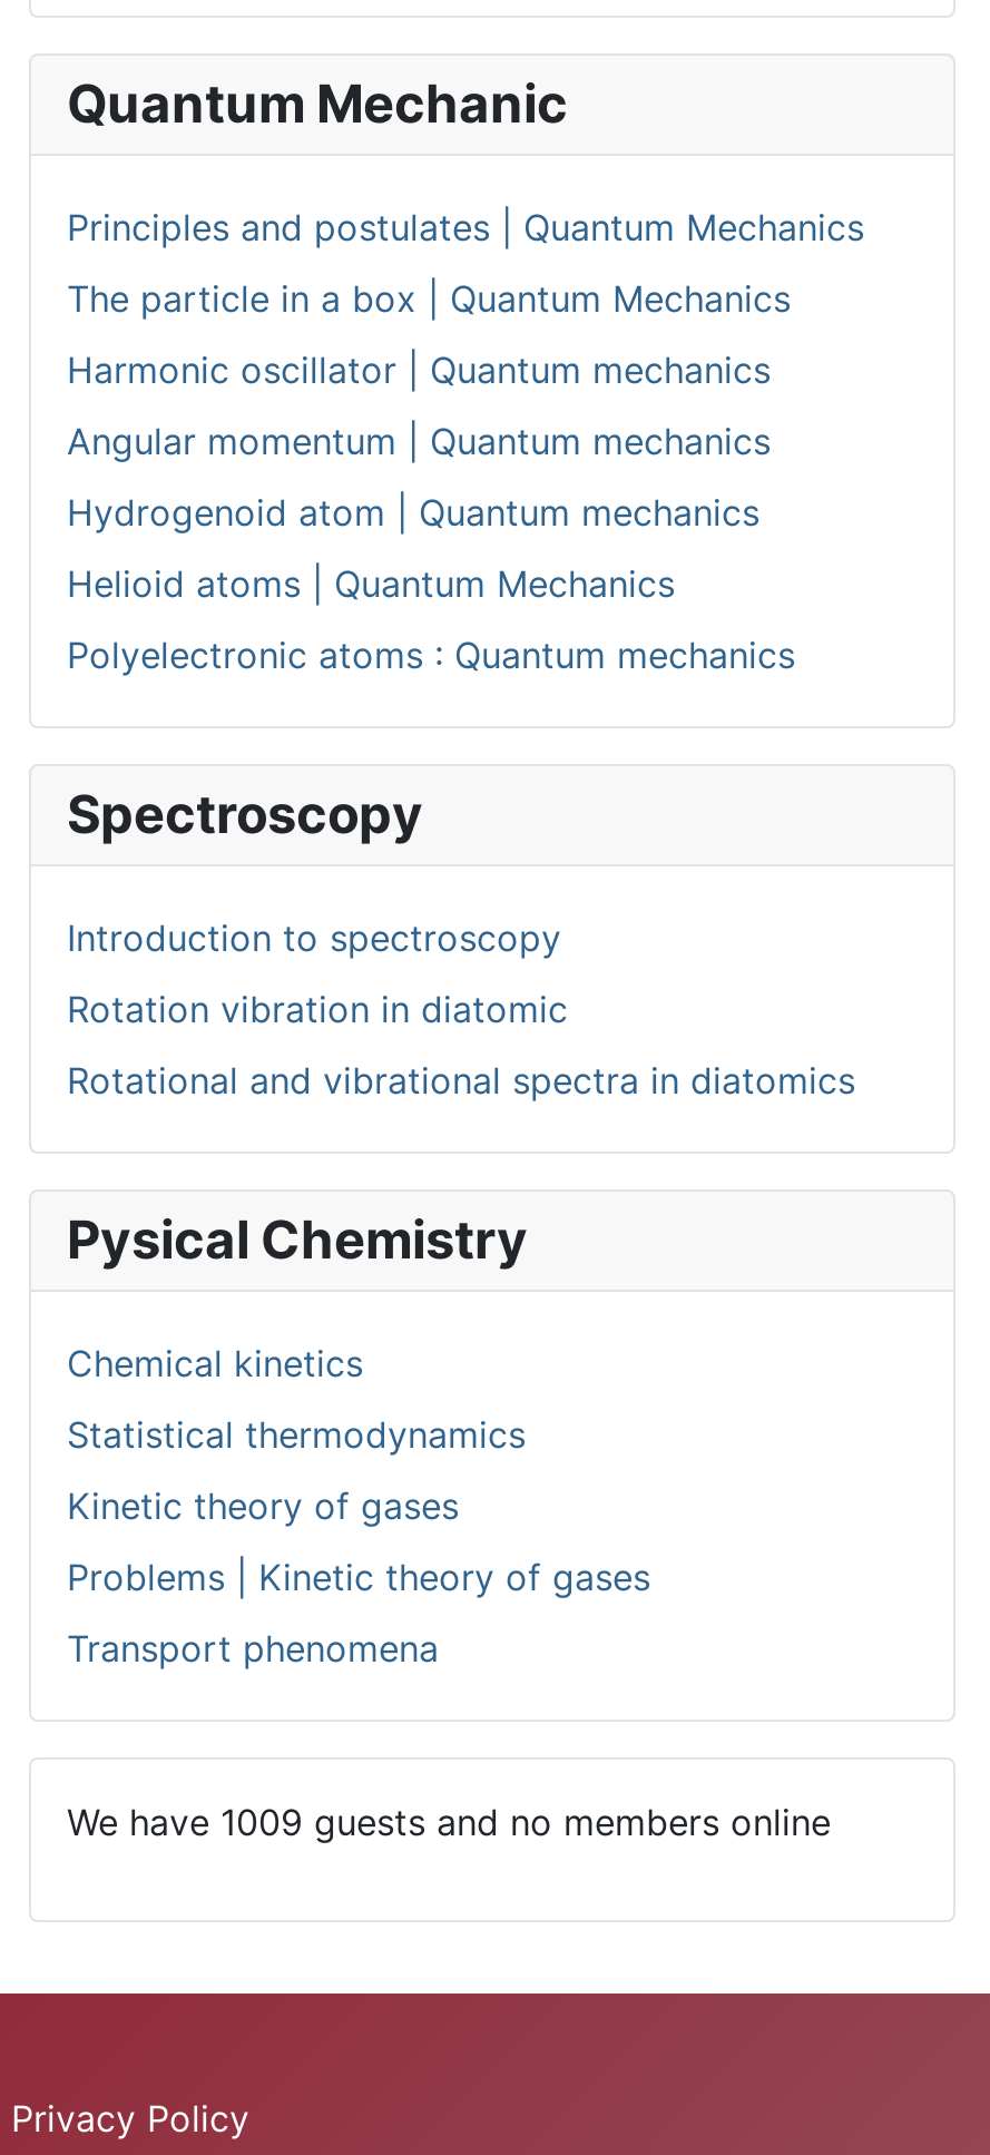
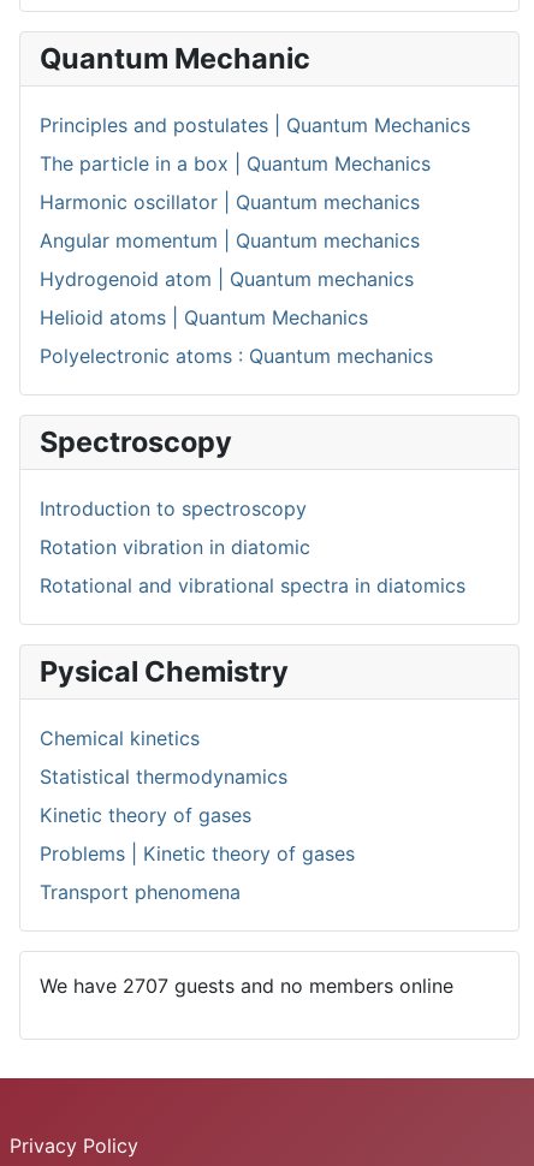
- We have 1009 guests and no members online
+ We have 2707 guests and no members online
